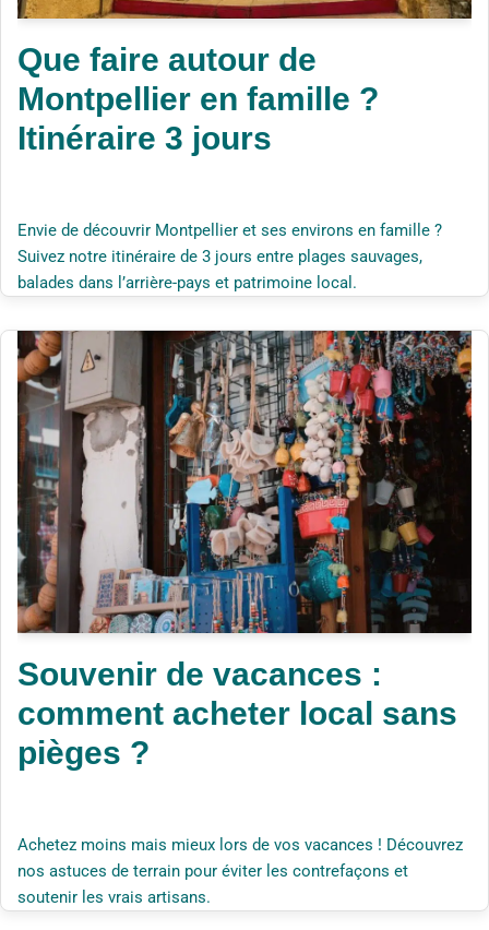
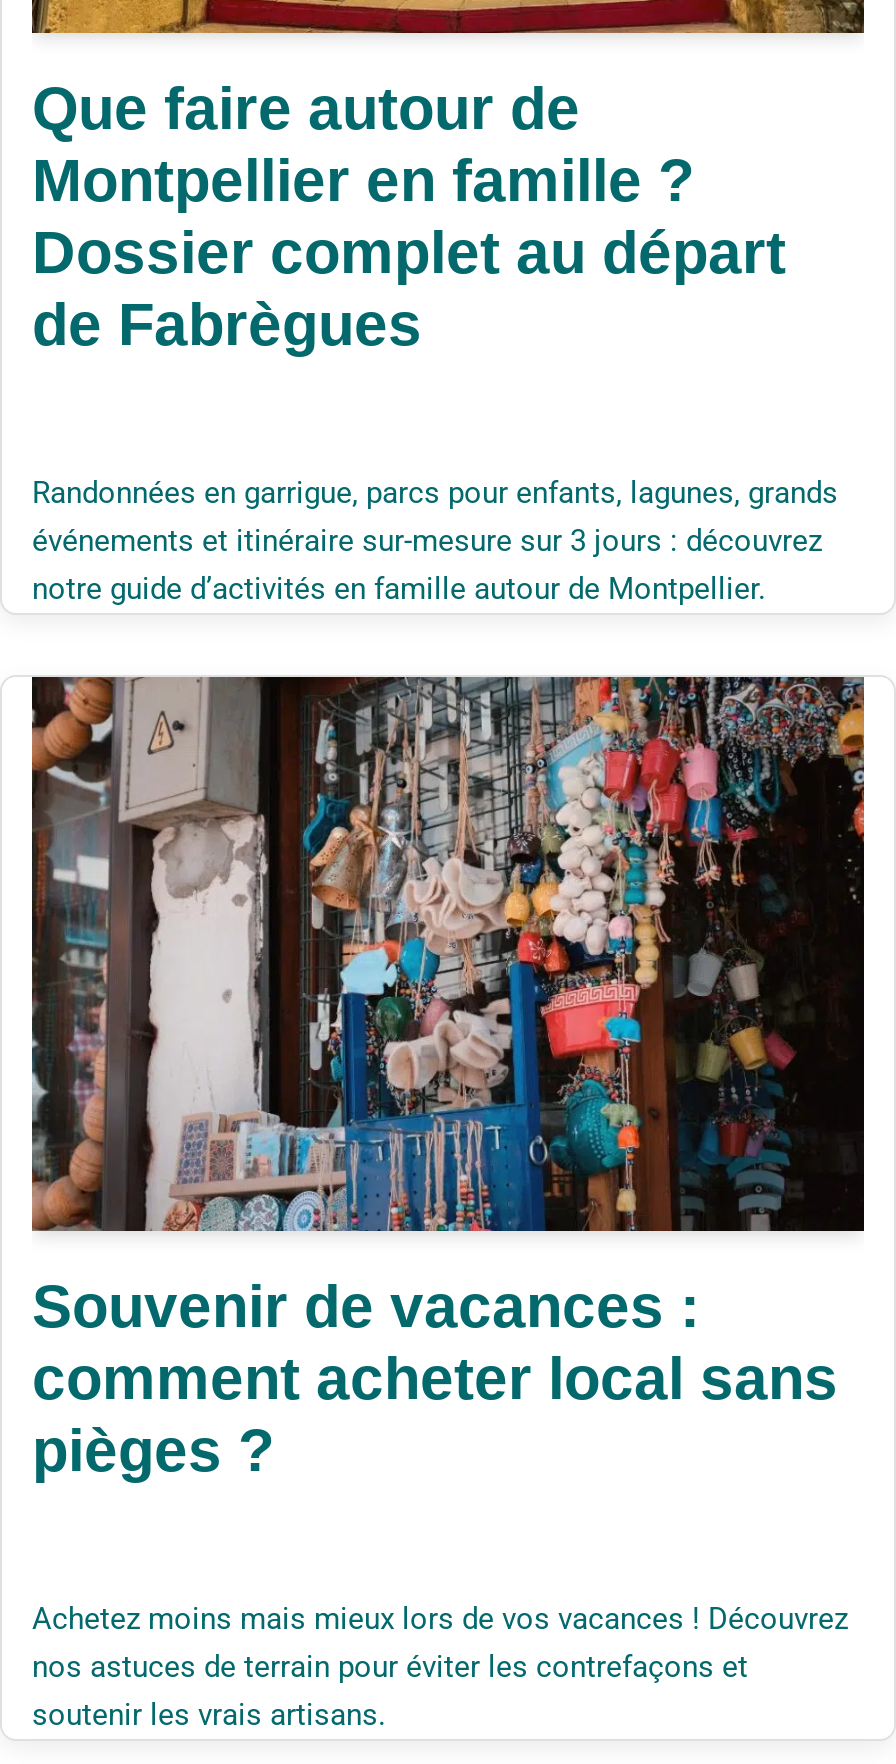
- Itinéraire 3 jours
+ Dossier complet au départ
+ de Fabrègues

- Envie de découvrir Montpellier et ses environs en famille ?
- Suivez notre itinéraire de 3 jours entre plages sauvages,
- balades dans l’arrière-pays et patrimoine local.
+ Randonnées en garrigue, parcs pour enfants, lagunes, grands
+ événements et itinéraire sur-mesure sur 3 jours : découvrez
+ notre guide d’activités en famille autour de Montpellier.
